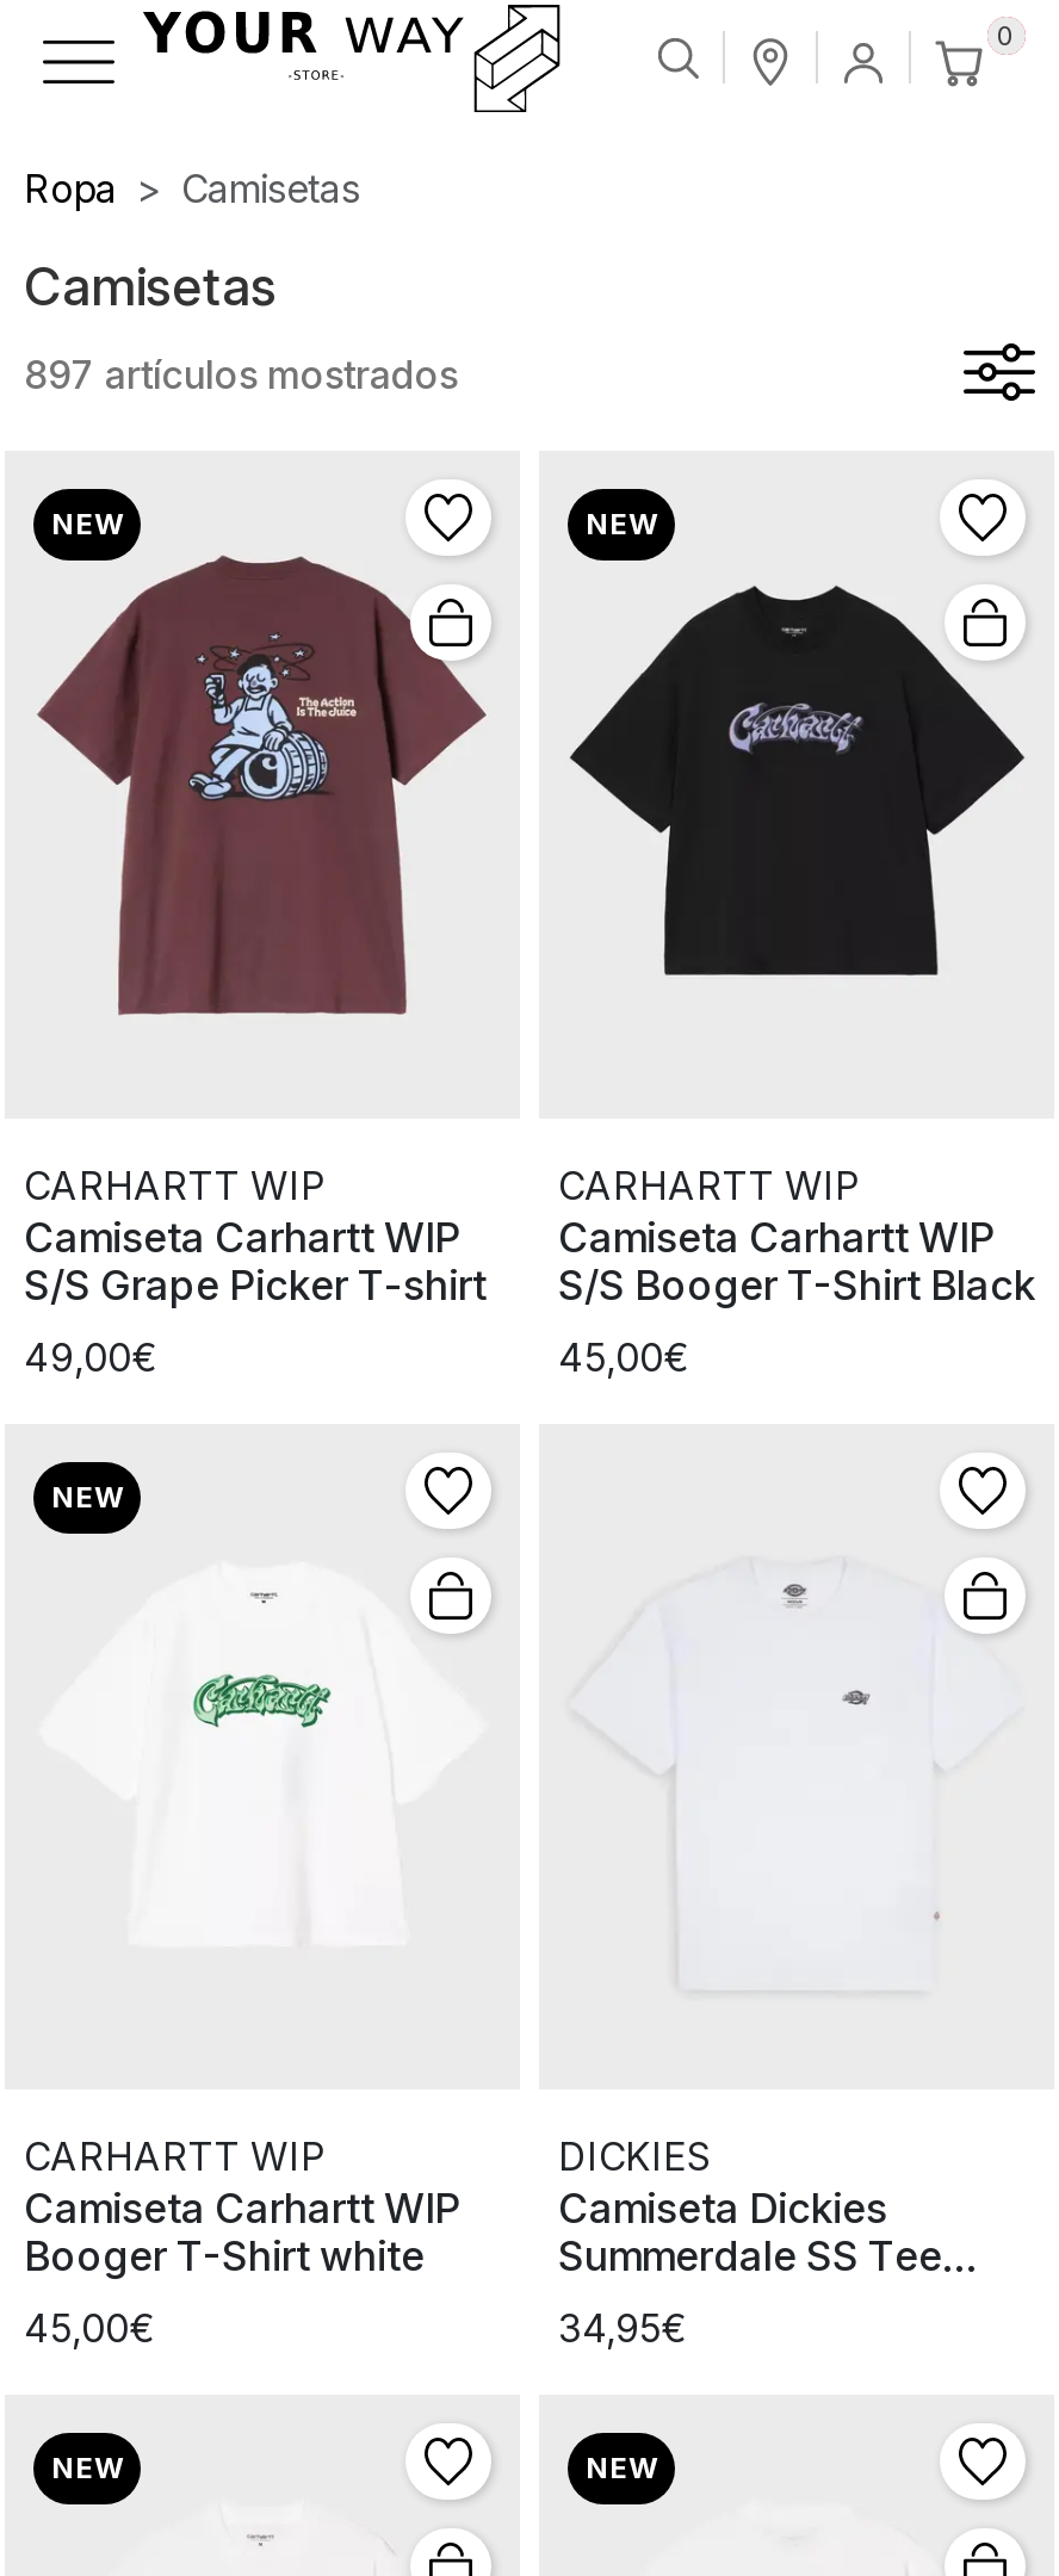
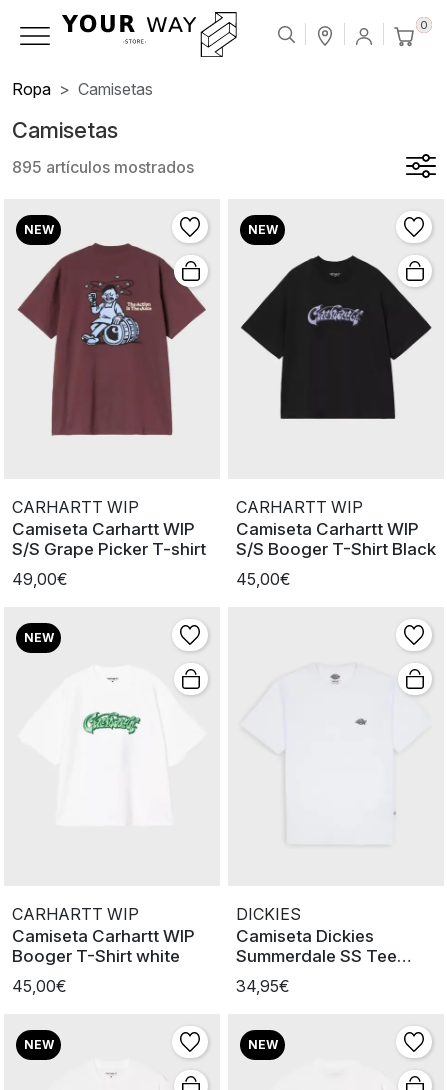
- 897 artículos mostrados
+ 895 artículos mostrados
